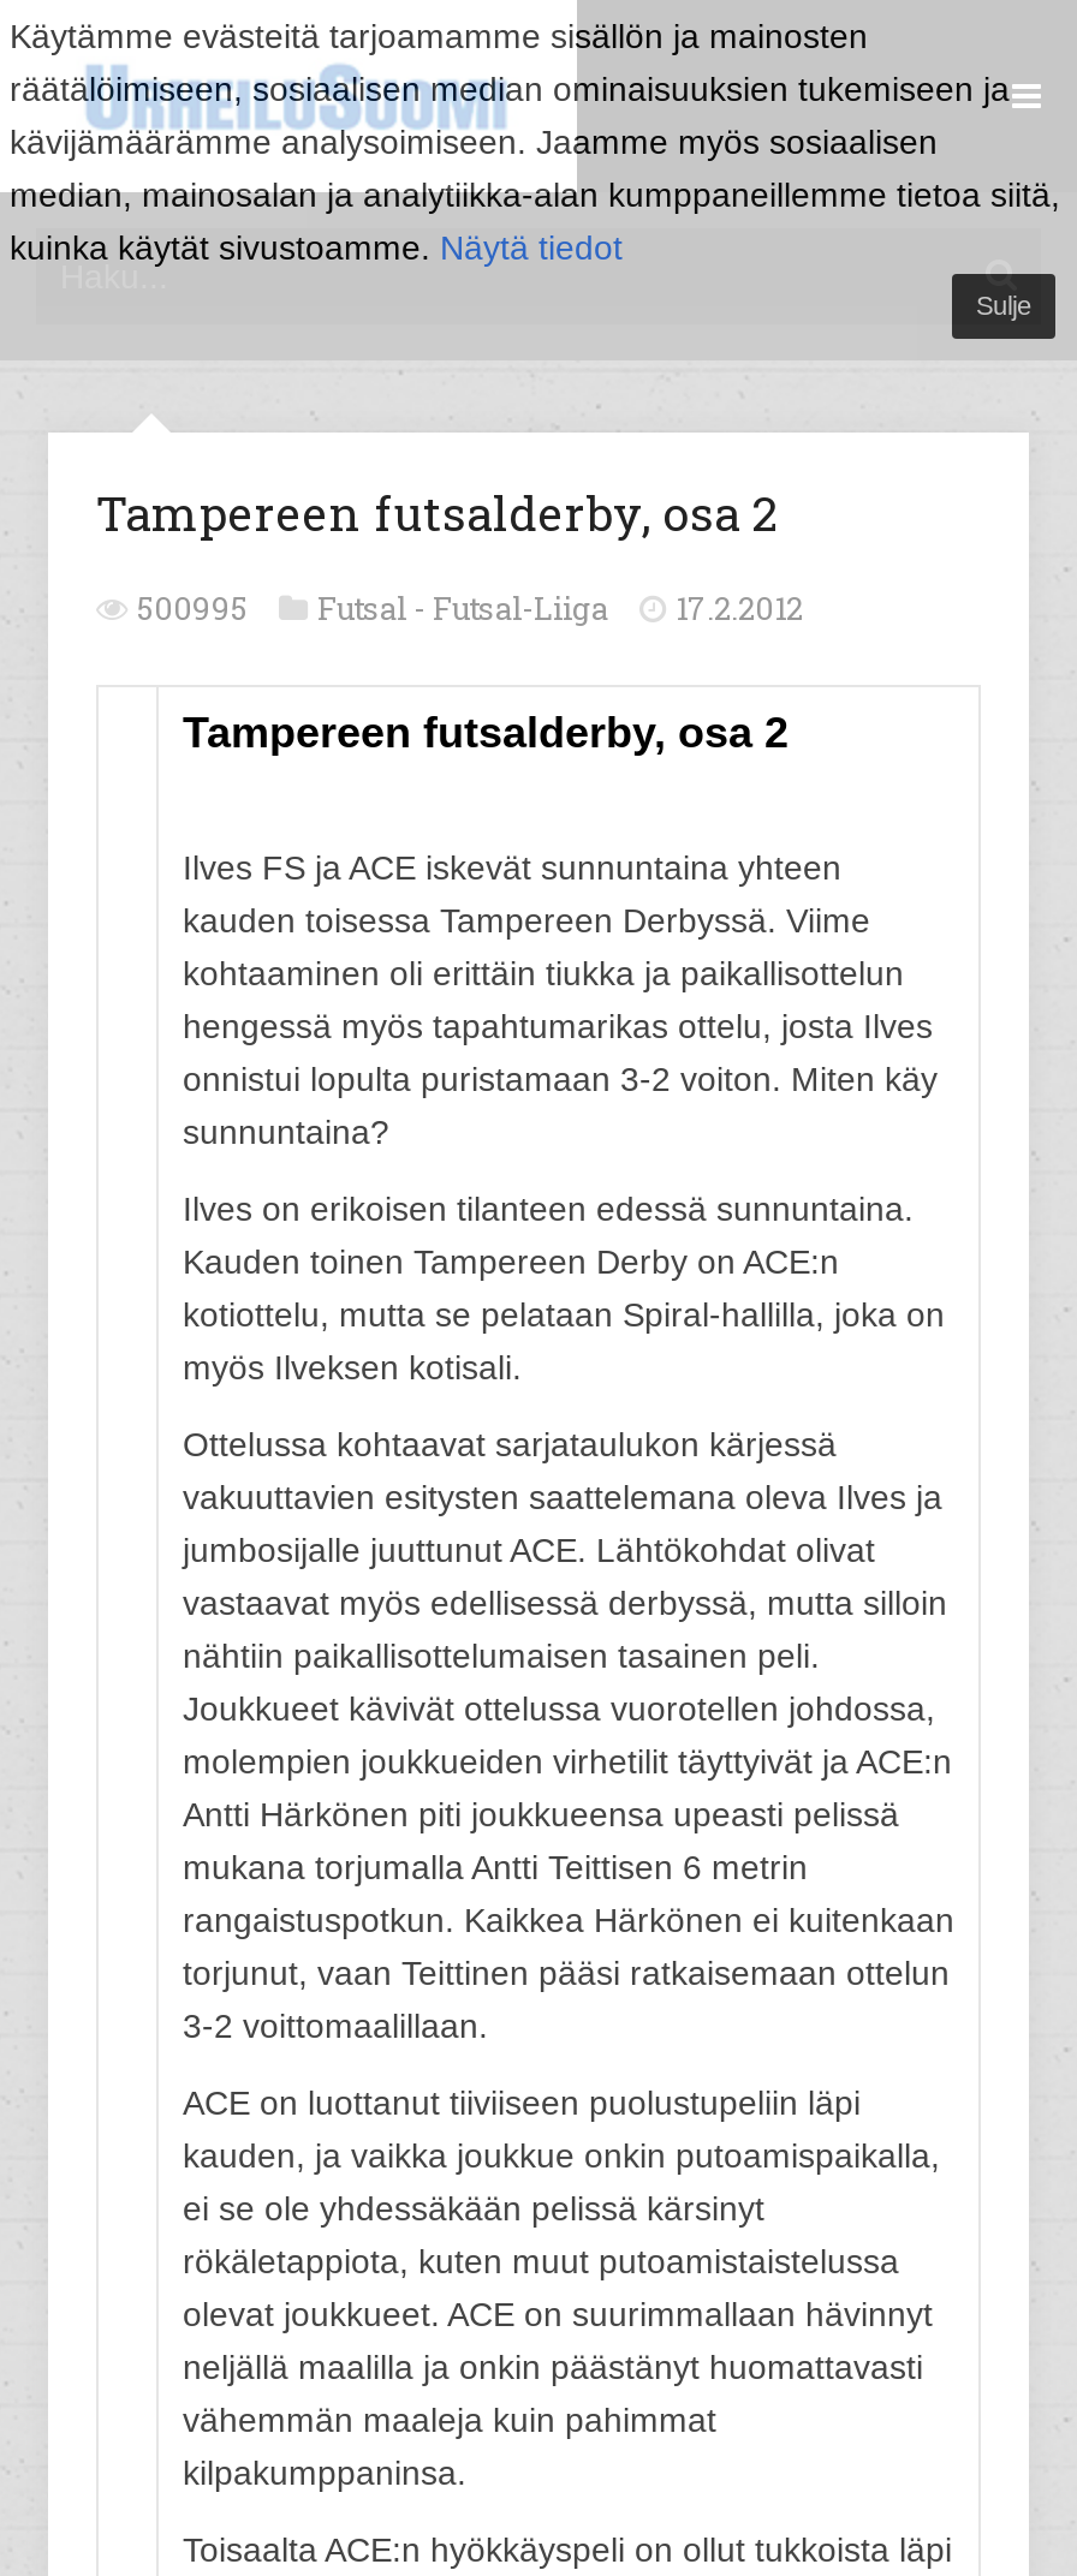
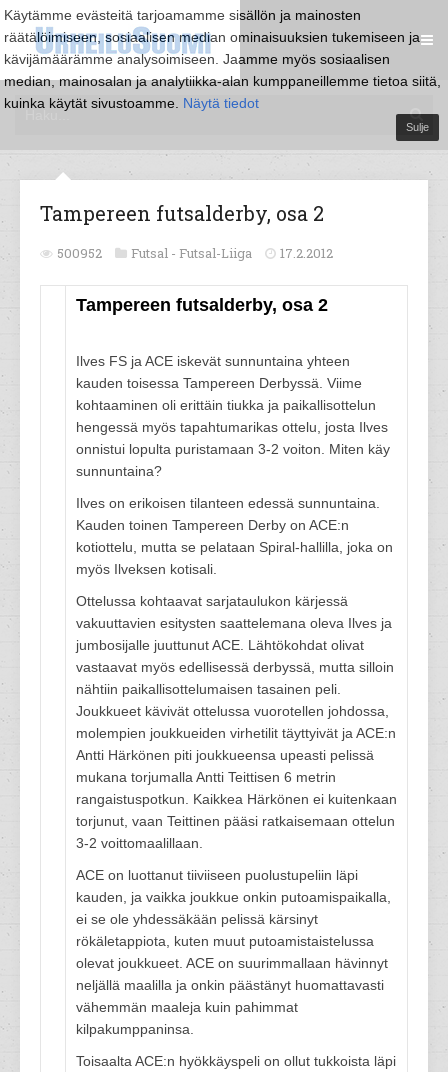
- 500995 Futsal - Futsal-Liiga 17.2.2012
+ 500952 Futsal - Futsal-Liiga 17.2.2012
